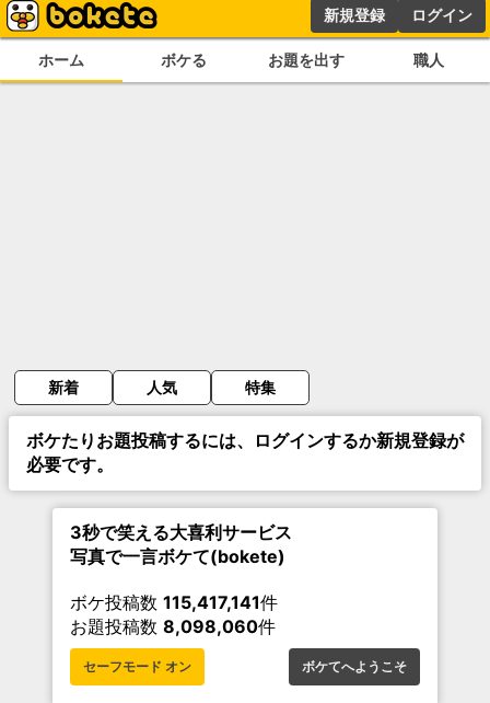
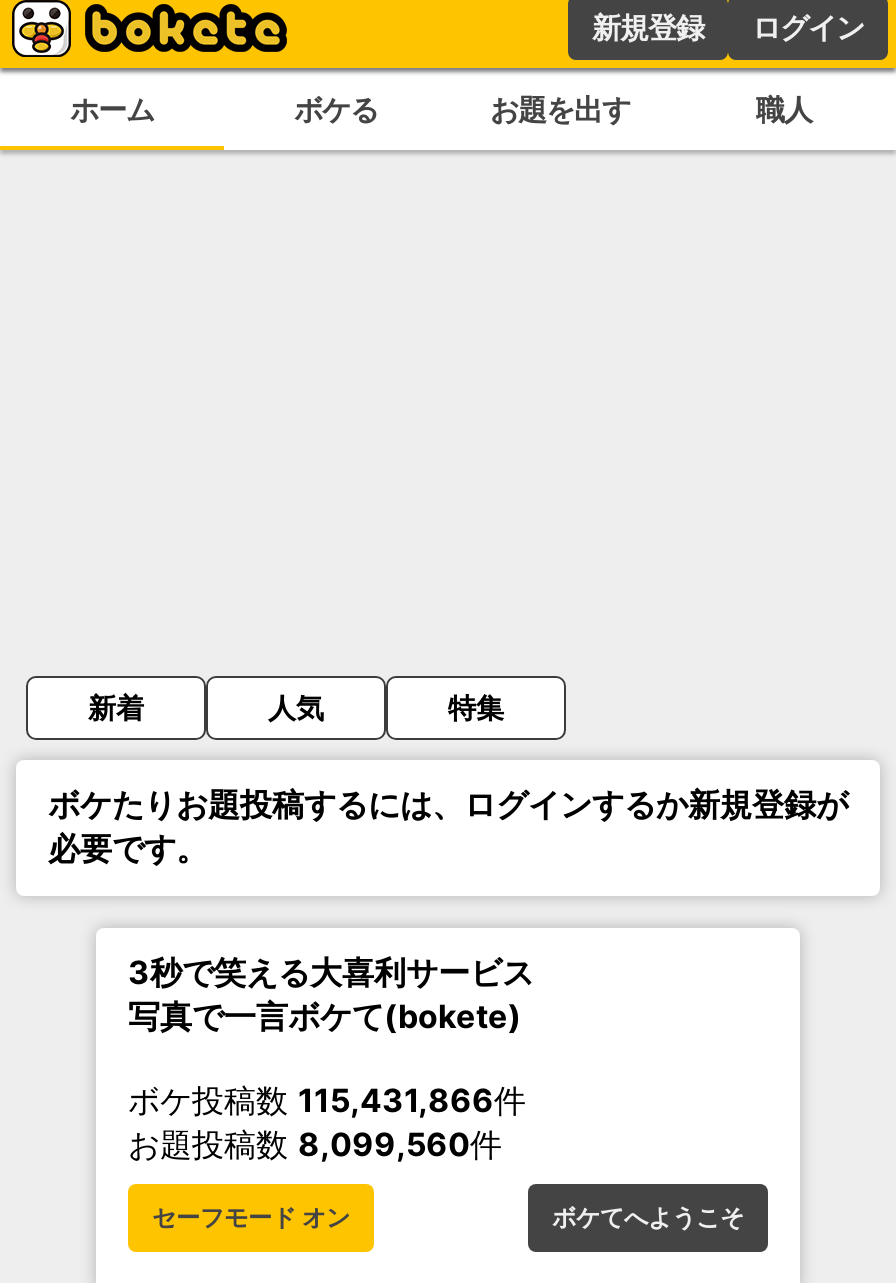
- ボケ投稿数115,417,141件
+ ボケ投稿数115,431,866件

- お題投稿数8,098,060件
+ お題投稿数8,099,560件
